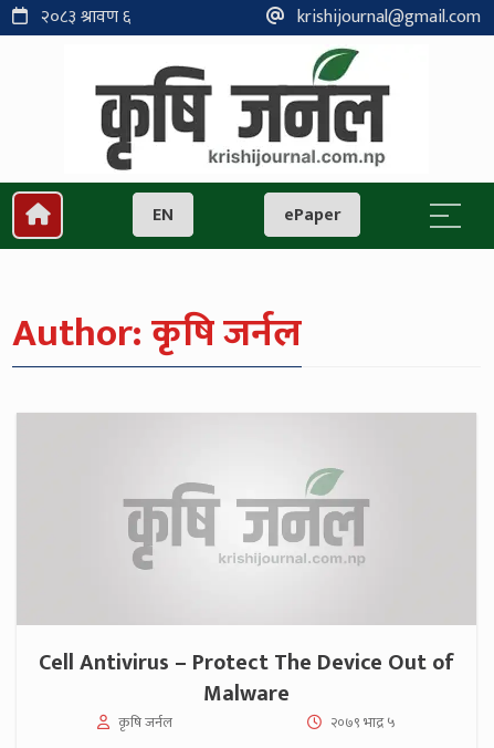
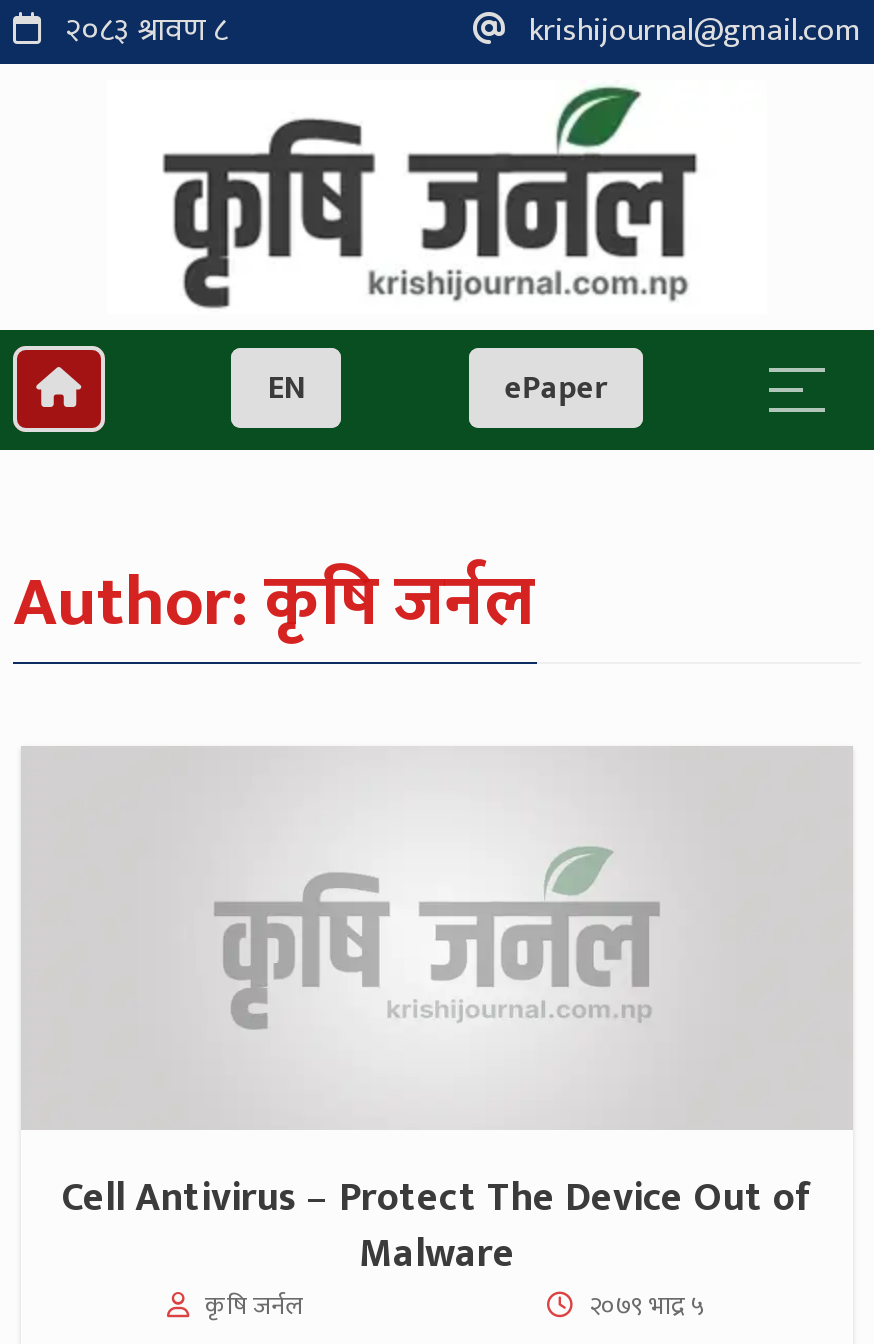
- २०८३ श्रावण ६
+ २०८३ श्रावण ८
